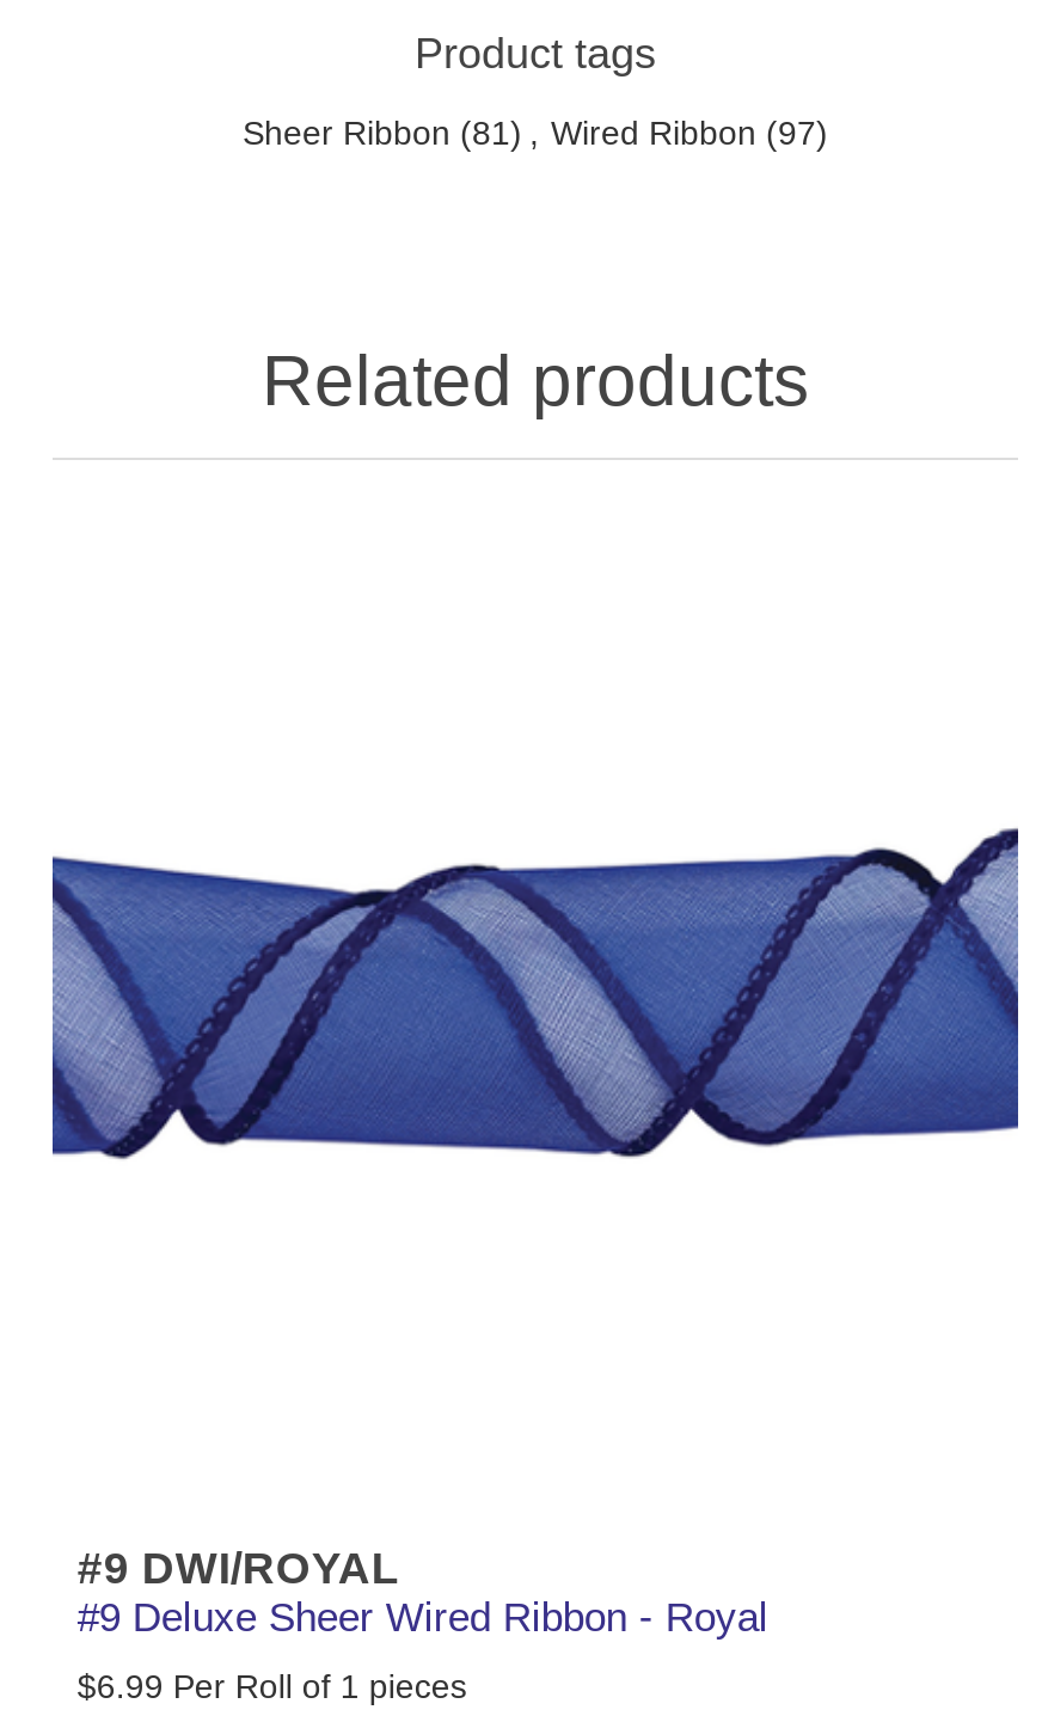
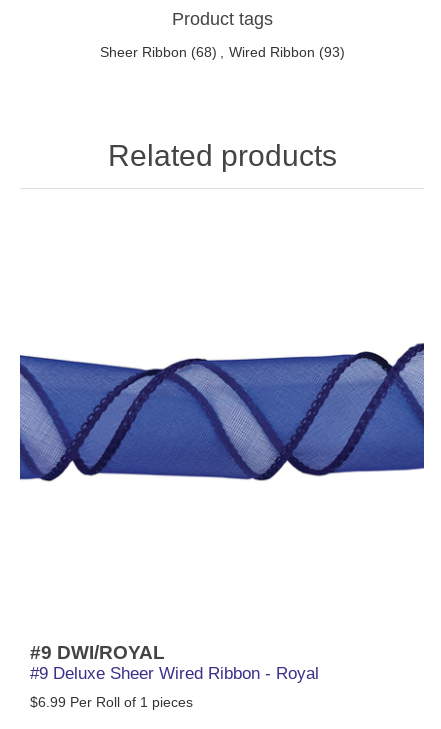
- Sheer Ribbon (81) , Wired Ribbon (97)
+ Sheer Ribbon (68) , Wired Ribbon (93)
